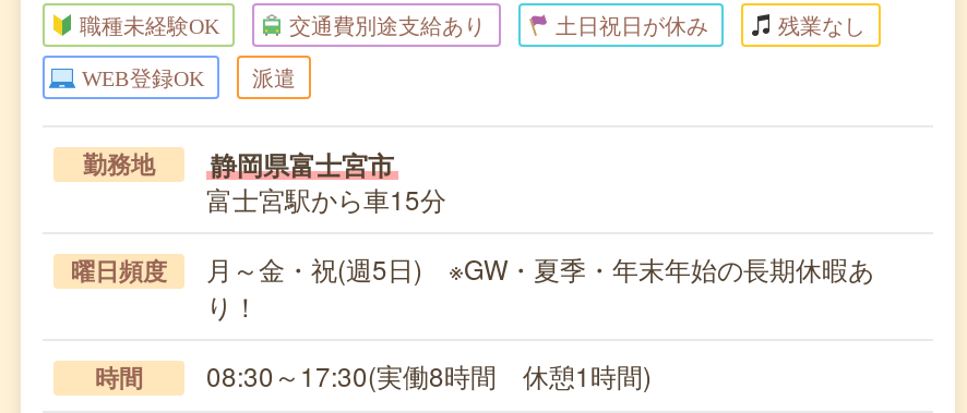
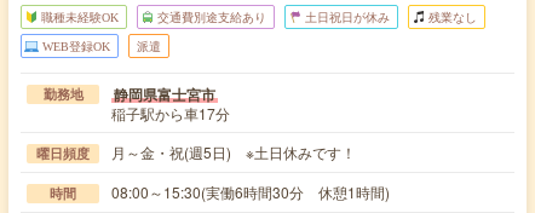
- 富士宮駅から車15分
+ 稲子駅から車17分

- 月～金・祝(週5日) ※GW・夏季・年末年始の長期休暇あ
- り！
+ 月～金・祝(週5日) ※土日休みです！

- 08:30～17:30(実働8時間 休憩1時間)
+ 08:00～15:30(実働6時間30分 休憩1時間)
